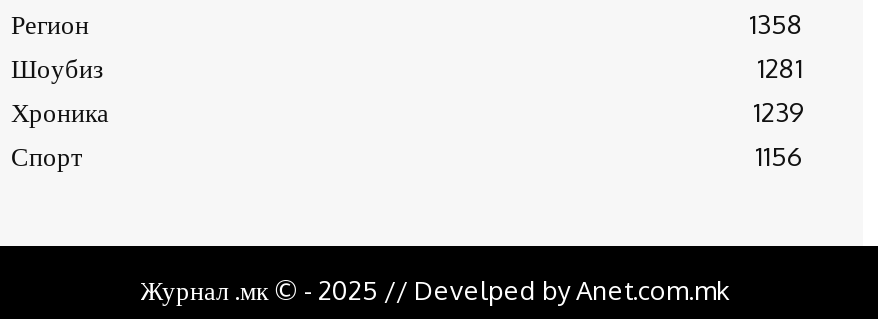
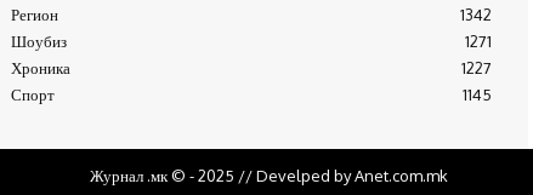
- 1358
+ 1342

- 1281
+ 1271

- 1239
+ 1227

- 1156
+ 1145
